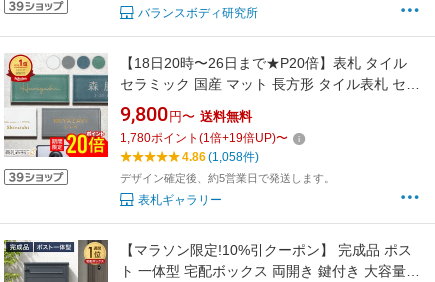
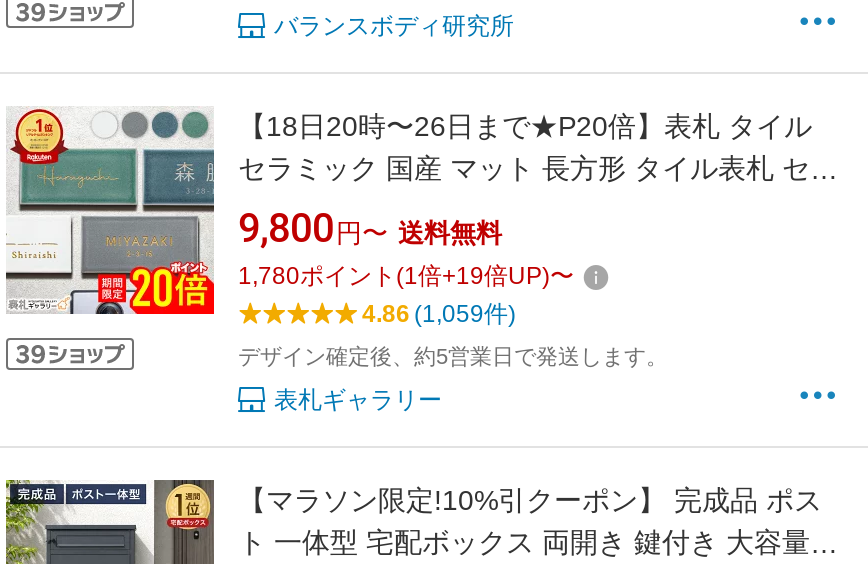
- 4.86 (1,058件)
+ 4.86 (1,059件)
